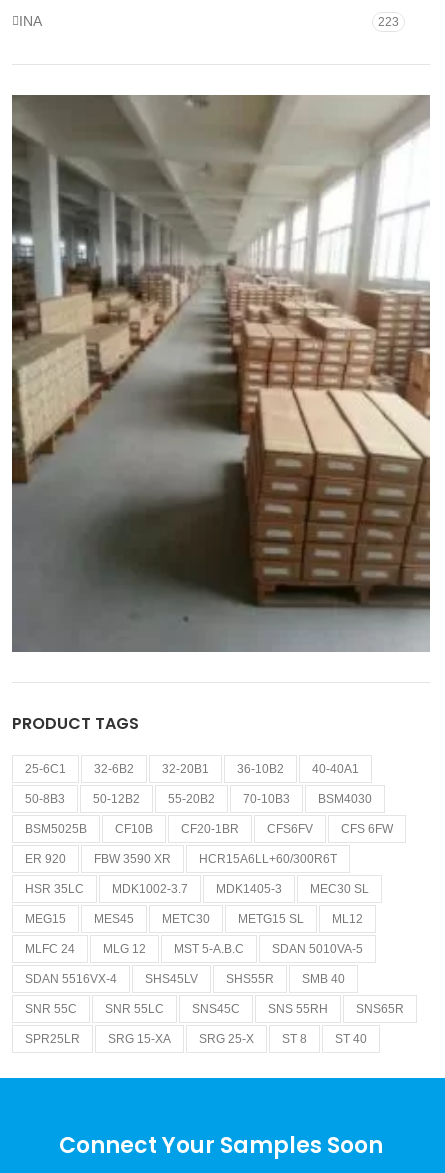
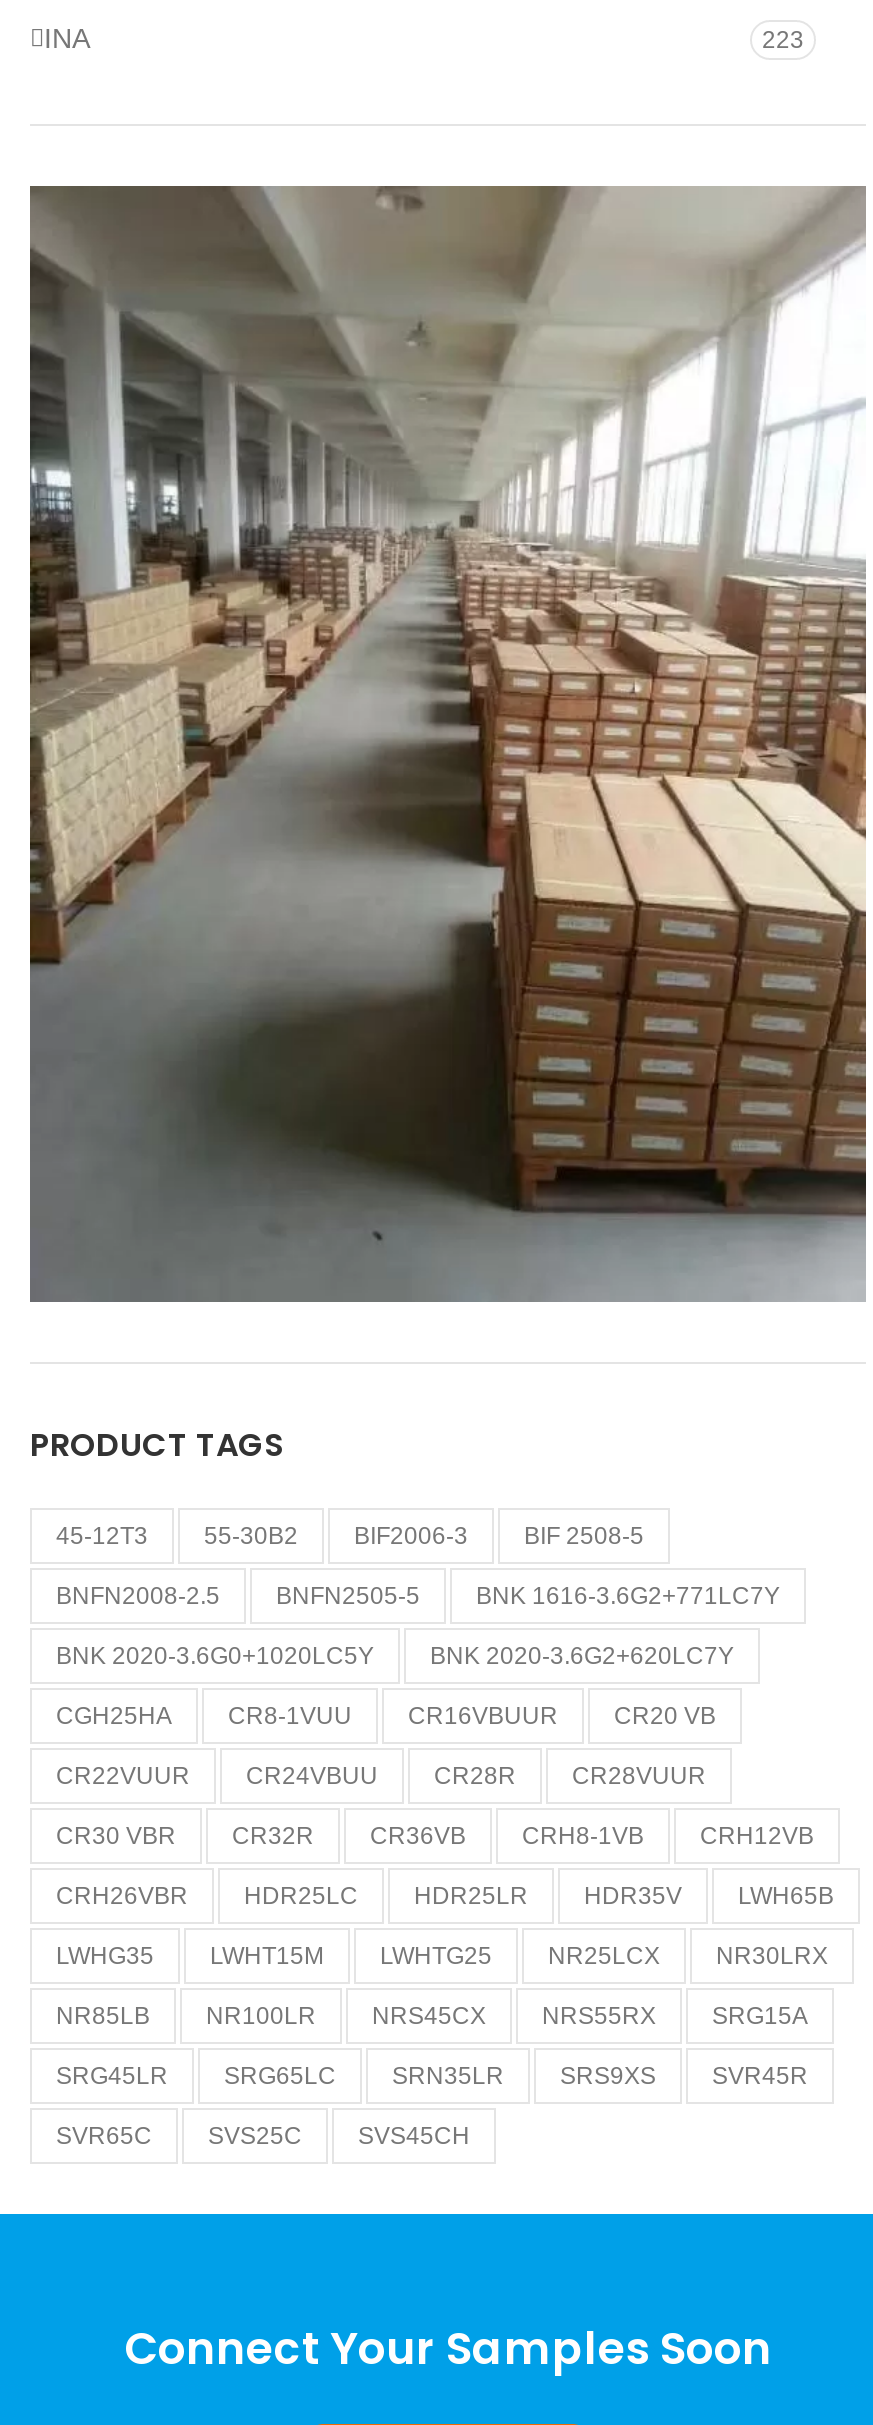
- 25-6C1
- 32-6B2
- 32-20B1
- 36-10B2
- 40-40A1
- 50-8B3
- 50-12B2
- 55-20B2
- 70-10B3
- BSM4030
- BSM5025B
- CF10B
- CF20-1BR
- CFS6FV
- CFS 6FW
- ER 920
- FBW 3590 XR
- HCR15A6LL+60/300R6T
- HSR 35LC
- MDK1002-3.7
- MDK1405-3
- MEC30 SL
- MEG15
- MES45
- METC30
- METG15 SL
- ML12
- MLFC 24
- MLG 12
- MST 5-A.B.C
- SDAN 5010VA-5
- SDAN 5516VX-4
- SHS45LV
- SHS55R
- SMB 40
- SNR 55C
- SNR 55LC
- SNS45C
- SNS 55RH
- SNS65R
- SPR25LR
- SRG 15-XA
- SRG 25-X
- ST 8
- ST 40
+ 45-12T3
+ 55-30B2
+ BIF2006-3
+ BIF 2508-5
+ BNFN2008-2.5
+ BNFN2505-5
+ BNK 1616-3.6G2+771LC7Y
+ BNK 2020-3.6G0+1020LC5Y
+ BNK 2020-3.6G2+620LC7Y
+ CGH25HA
+ CR8-1VUU
+ CR16VBUUR
+ CR20 VB
+ CR22VUUR
+ CR24VBUU
+ CR28R
+ CR28VUUR
+ CR30 VBR
+ CR32R
+ CR36VB
+ CRH8-1VB
+ CRH12VB
+ CRH26VBR
+ HDR25LC
+ HDR25LR
+ HDR35V
+ LWH65B
+ LWHG35
+ LWHT15M
+ LWHTG25
+ NR25LCX
+ NR30LRX
+ NR85LB
+ NR100LR
+ NRS45CX
+ NRS55RX
+ SRG15A
+ SRG45LR
+ SRG65LC
+ SRN35LR
+ SRS9XS
+ SVR45R
+ SVR65C
+ SVS25C
+ SVS45CH
